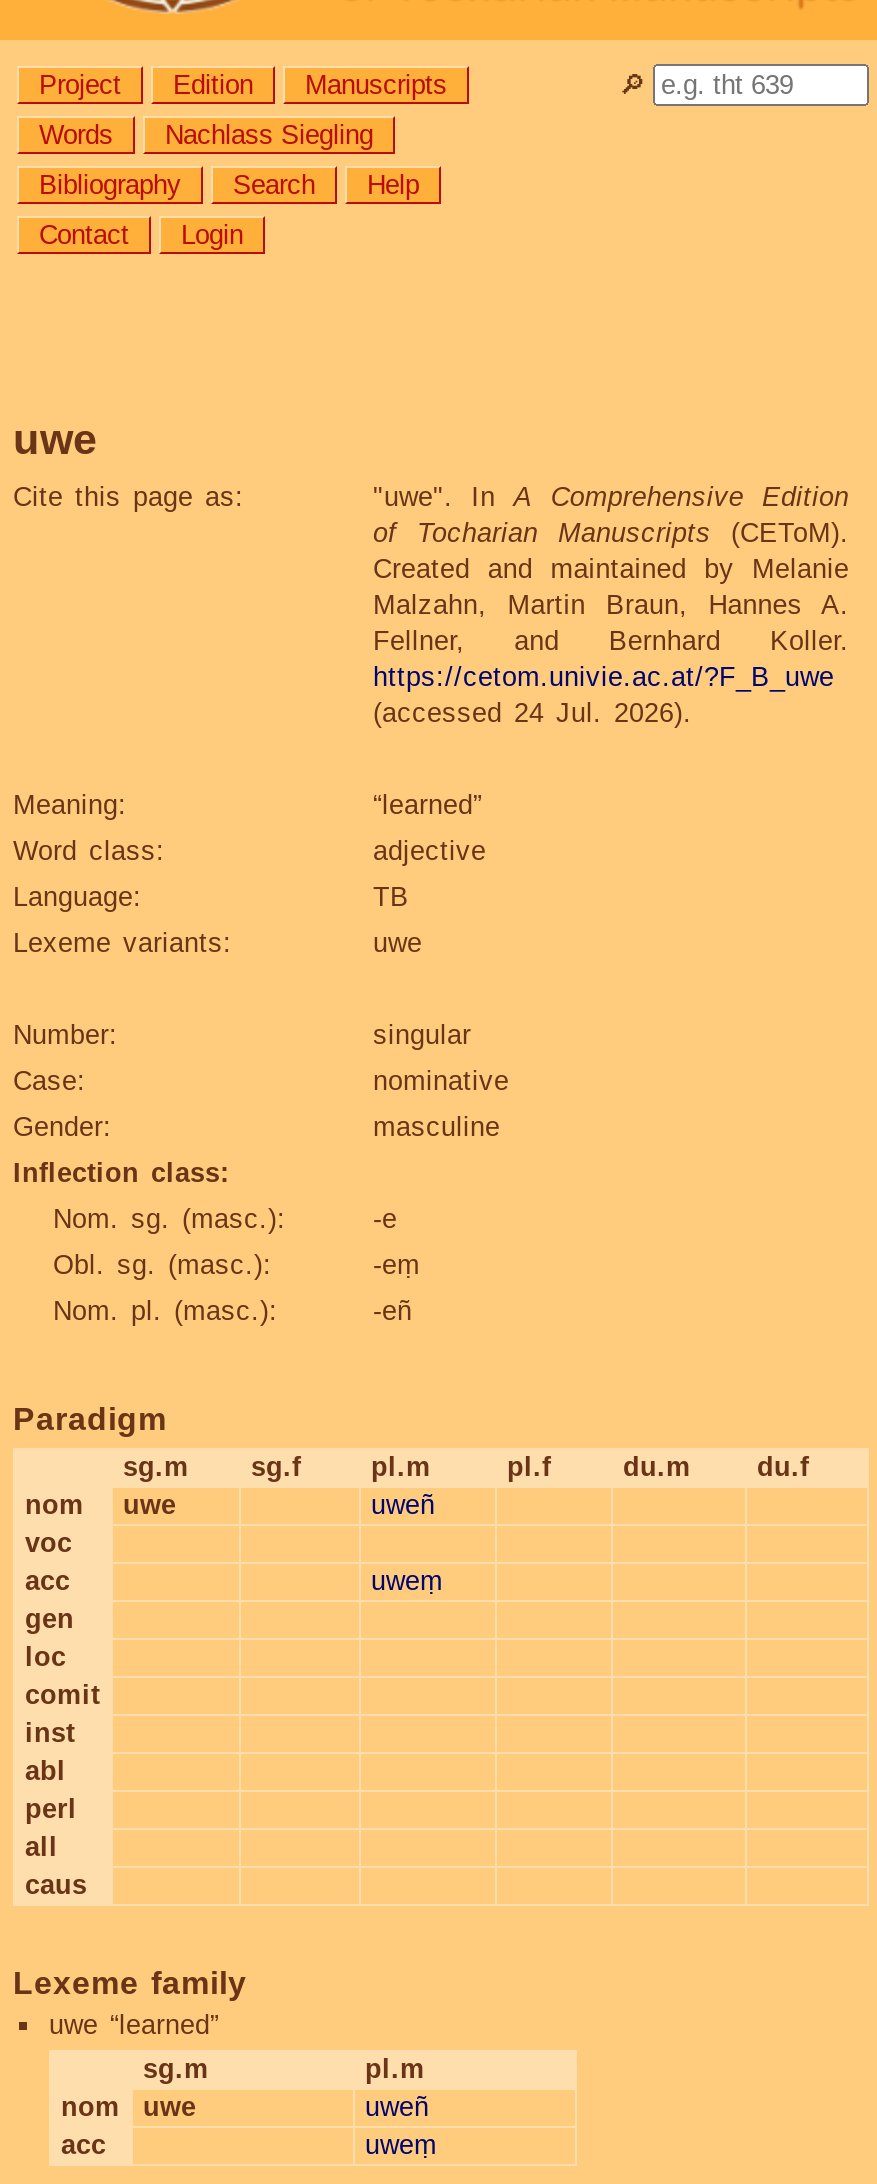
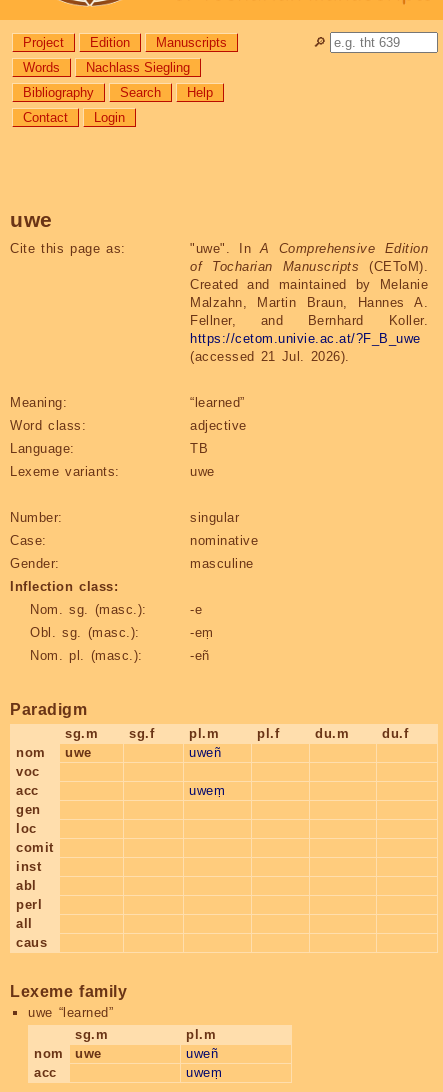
- (accessed 24 Jul. 2026).
+ (accessed 21 Jul. 2026).
